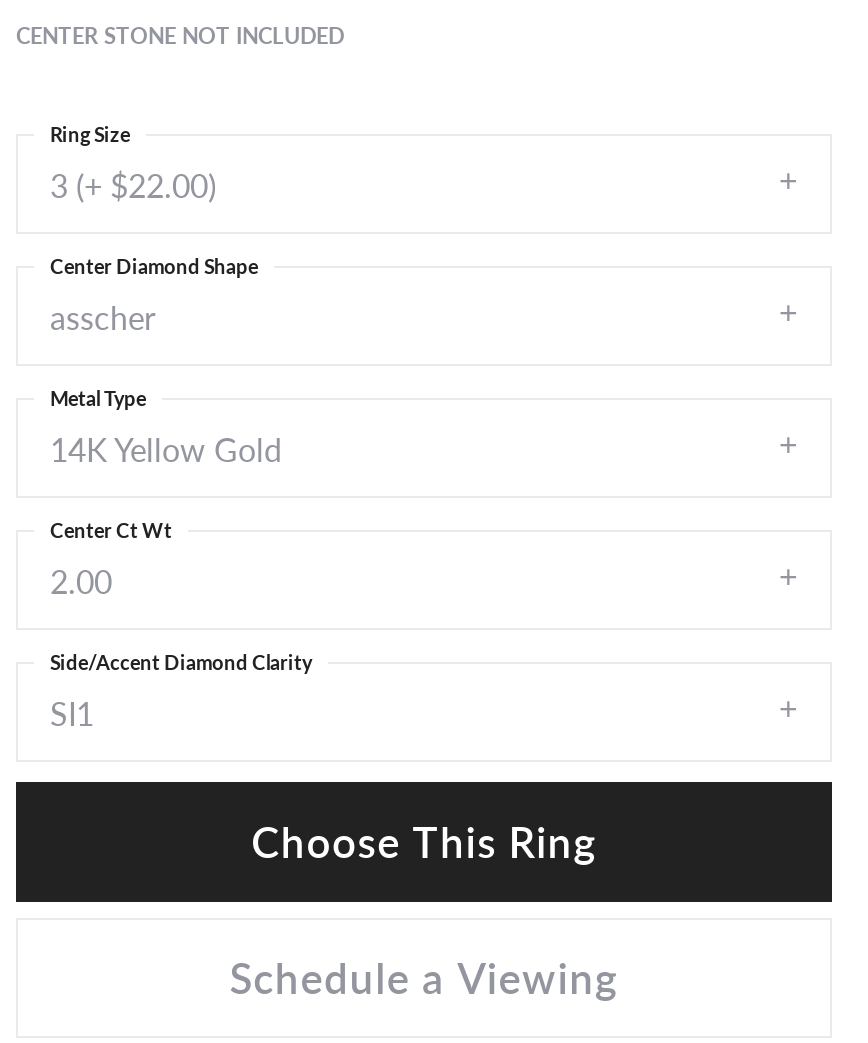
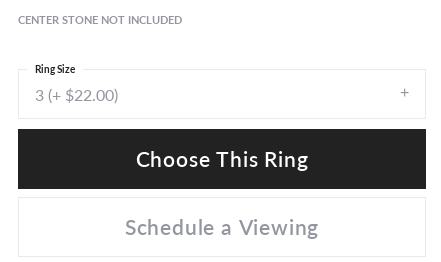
- Center Diamond Shape

- asscher

- Metal Type

- 14K Yellow Gold

- Center Ct Wt

- 2.00

- Side/Accent Diamond Clarity

- SI1
